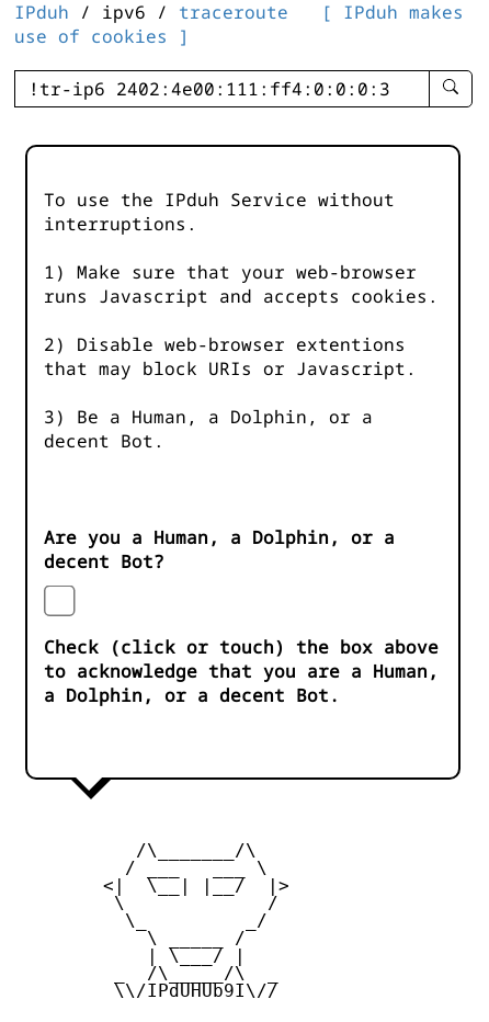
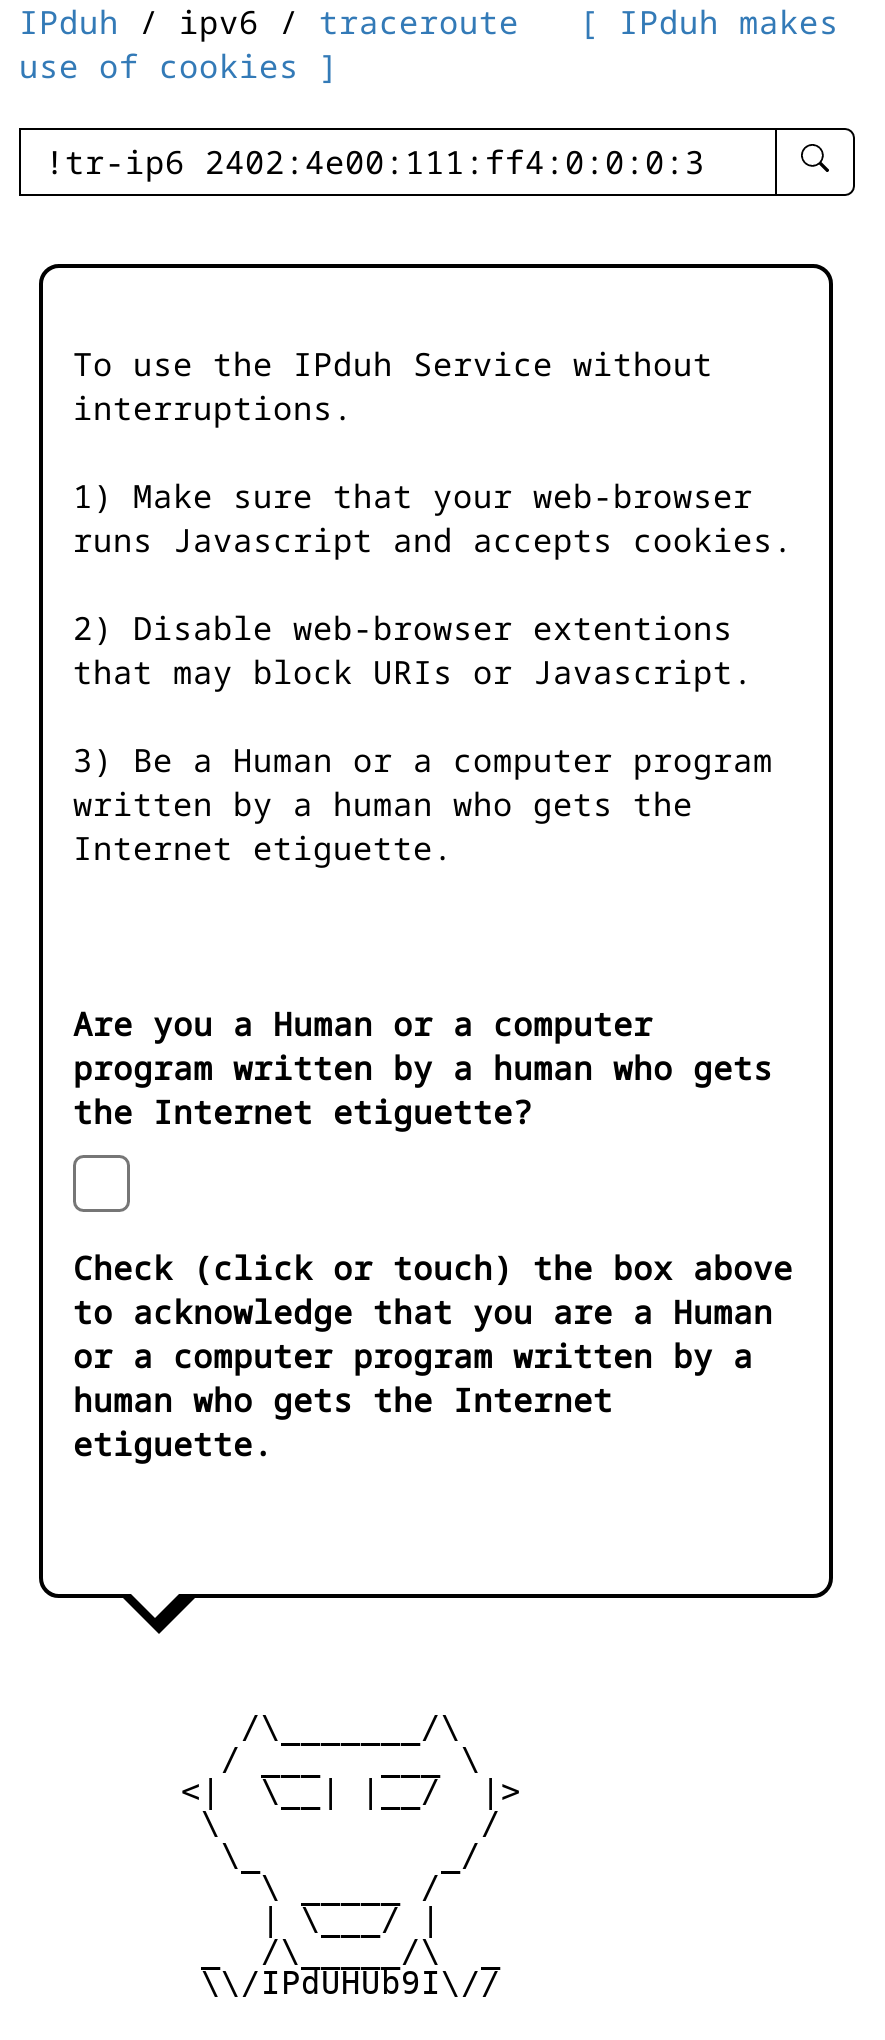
- 3) Be a Human, a Dolphin, or a
- decent Bot.
+ 3) Be a Human or a computer program
+ written by a human who gets the
+ Internet etiguette.

- Are you a Human, a Dolphin, or a
- decent Bot?
+ Are you a Human or a computer
+ program written by a human who gets
+ the Internet etiguette?

- to acknowledge that you are a Human,
- a Dolphin, or a decent Bot.
+ to acknowledge that you are a Human
+ or a computer program written by a
+ human who gets the Internet
+ etiguette.
